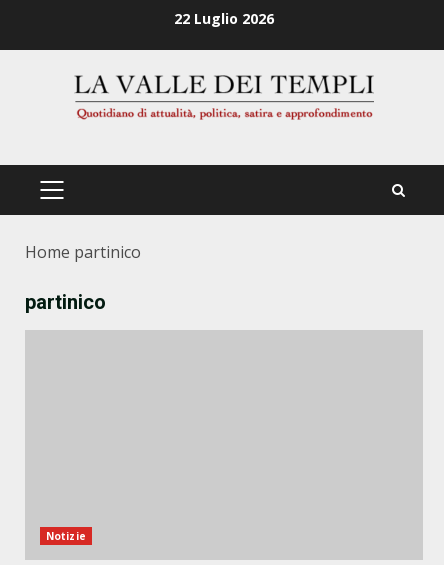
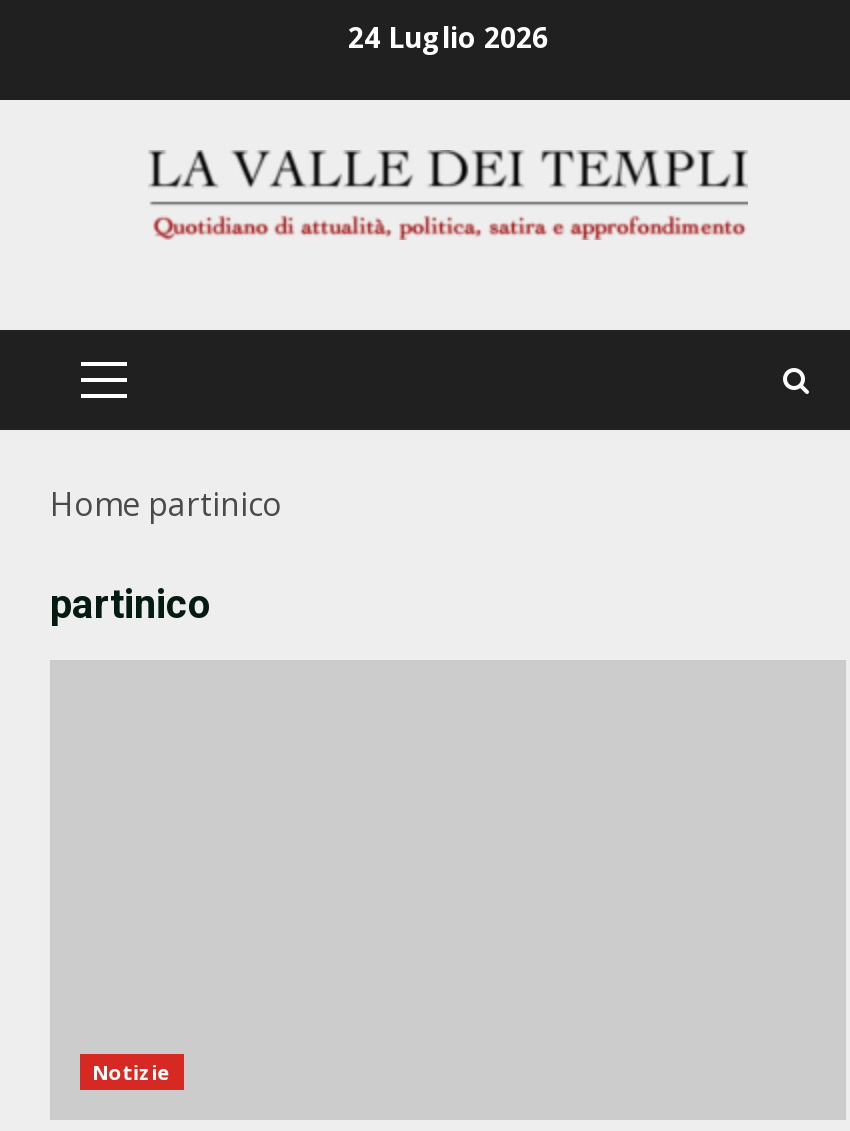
- 22 Luglio 2026
+ 24 Luglio 2026
